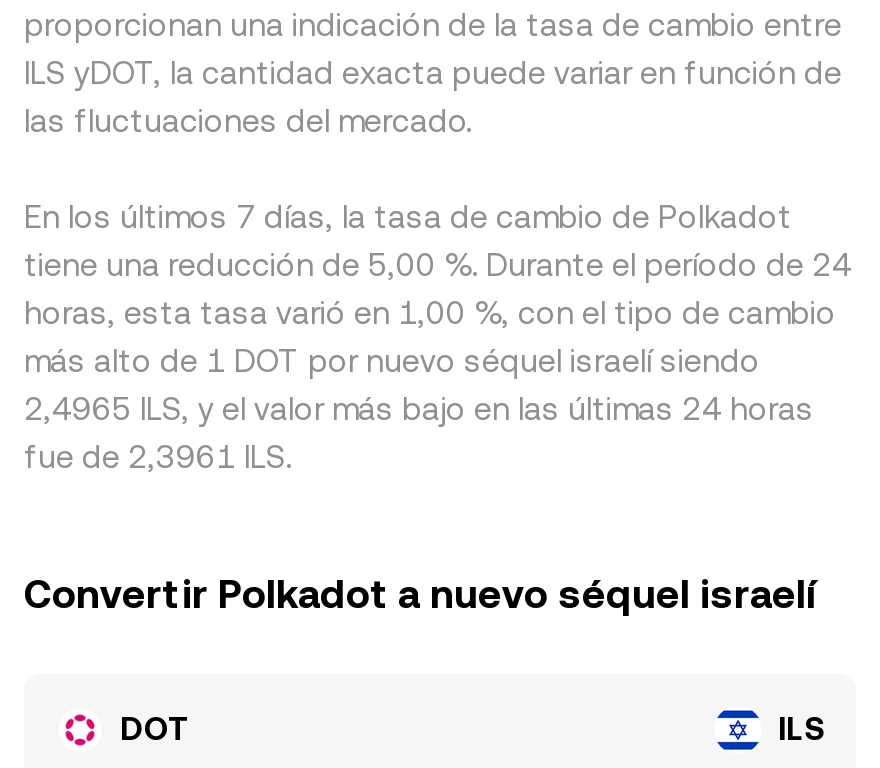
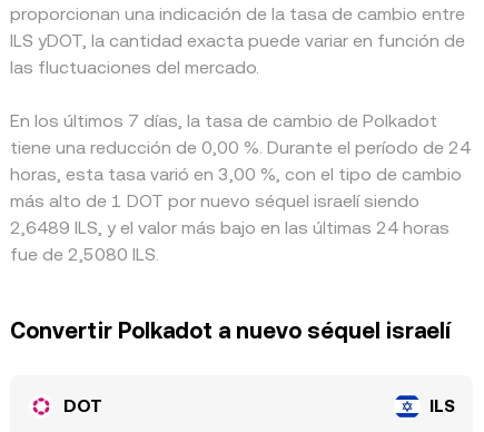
- tiene una reducción de 5,00 %. Durante el período de 24
+ tiene una reducción de 0,00 %. Durante el período de 24

- horas, esta tasa varió en 1,00 %, con el tipo de cambio
+ horas, esta tasa varió en 3,00 %, con el tipo de cambio

- 2,4965 ILS, y el valor más bajo en las últimas 24 horas
+ 2,6489 ILS, y el valor más bajo en las últimas 24 horas

- fue de 2,3961 ILS.
+ fue de 2,5080 ILS.
